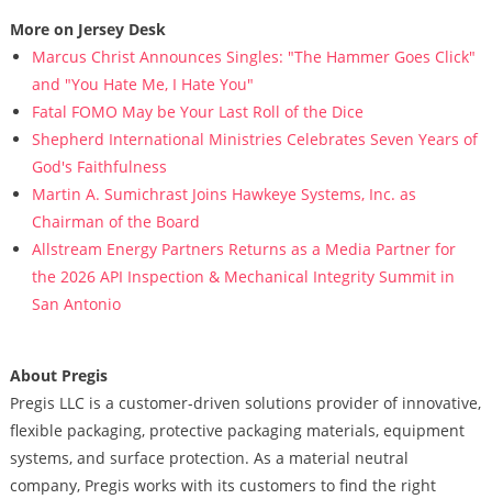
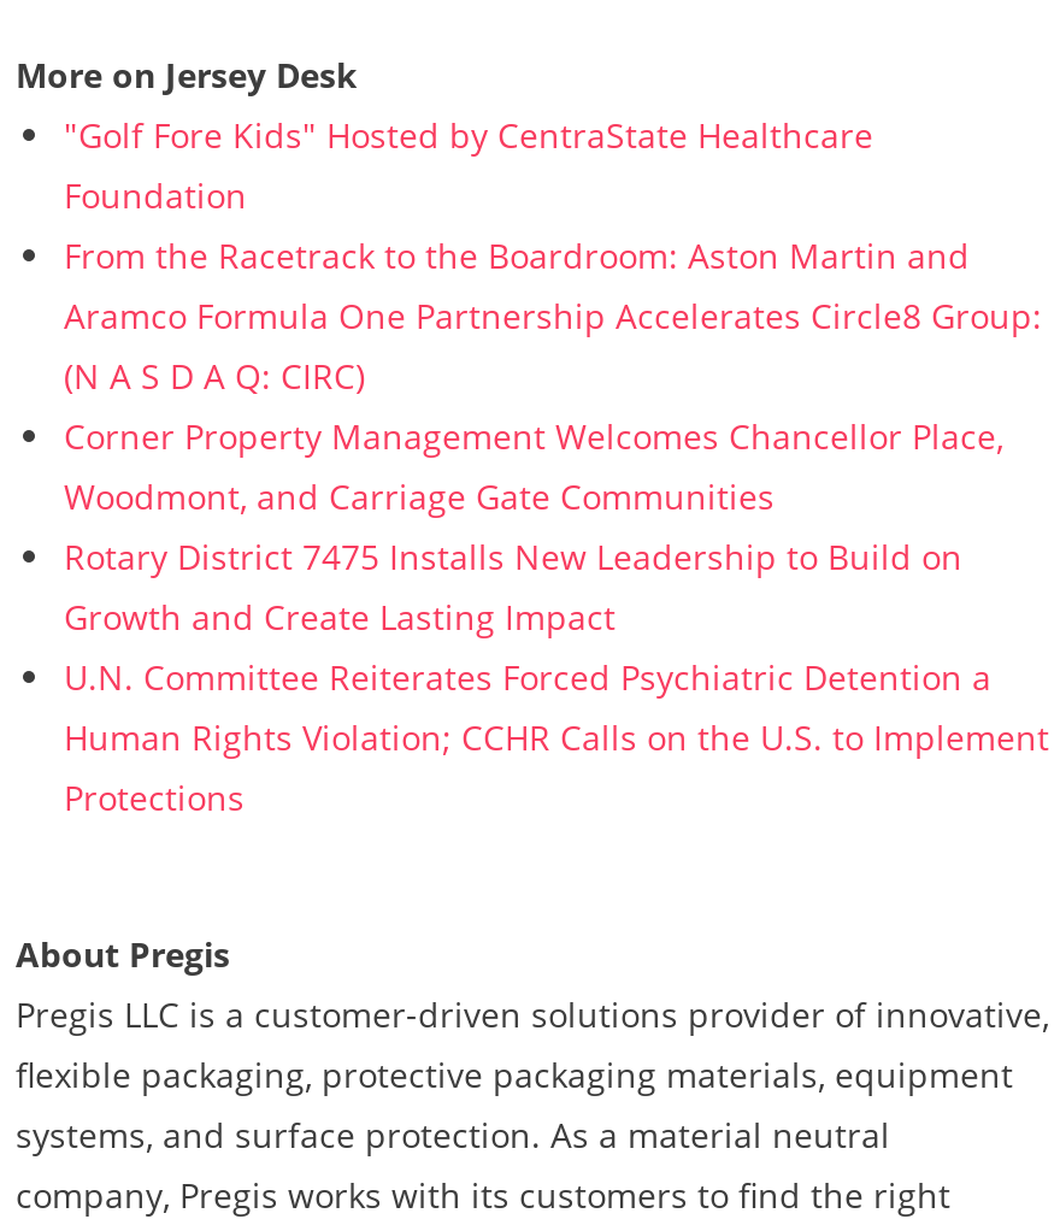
- Marcus Christ Announces Singles: "The Hammer Goes Click"
- and "You Hate Me, I Hate You"
- Fatal FOMO May be Your Last Roll of the Dice
- Shepherd International Ministries Celebrates Seven Years of
- God's Faithfulness
- Martin A. Sumichrast Joins Hawkeye Systems, Inc. as
- Chairman of the Board
- Allstream Energy Partners Returns as a Media Partner for
- the 2026 API Inspection & Mechanical Integrity Summit in
- San Antonio
+ "Golf Fore Kids" Hosted by CentraState Healthcare
+ Foundation
+ From the Racetrack to the Boardroom: Aston Martin and
+ Aramco Formula One Partnership Accelerates Circle8 Group:
+ (N A S D A Q: CIRC)
+ Corner Property Management Welcomes Chancellor Place,
+ Woodmont, and Carriage Gate Communities
+ Rotary District 7475 Installs New Leadership to Build on
+ Growth and Create Lasting Impact
+ U.N. Committee Reiterates Forced Psychiatric Detention a
+ Human Rights Violation; CCHR Calls on the U.S. to Implement
+ Protections
